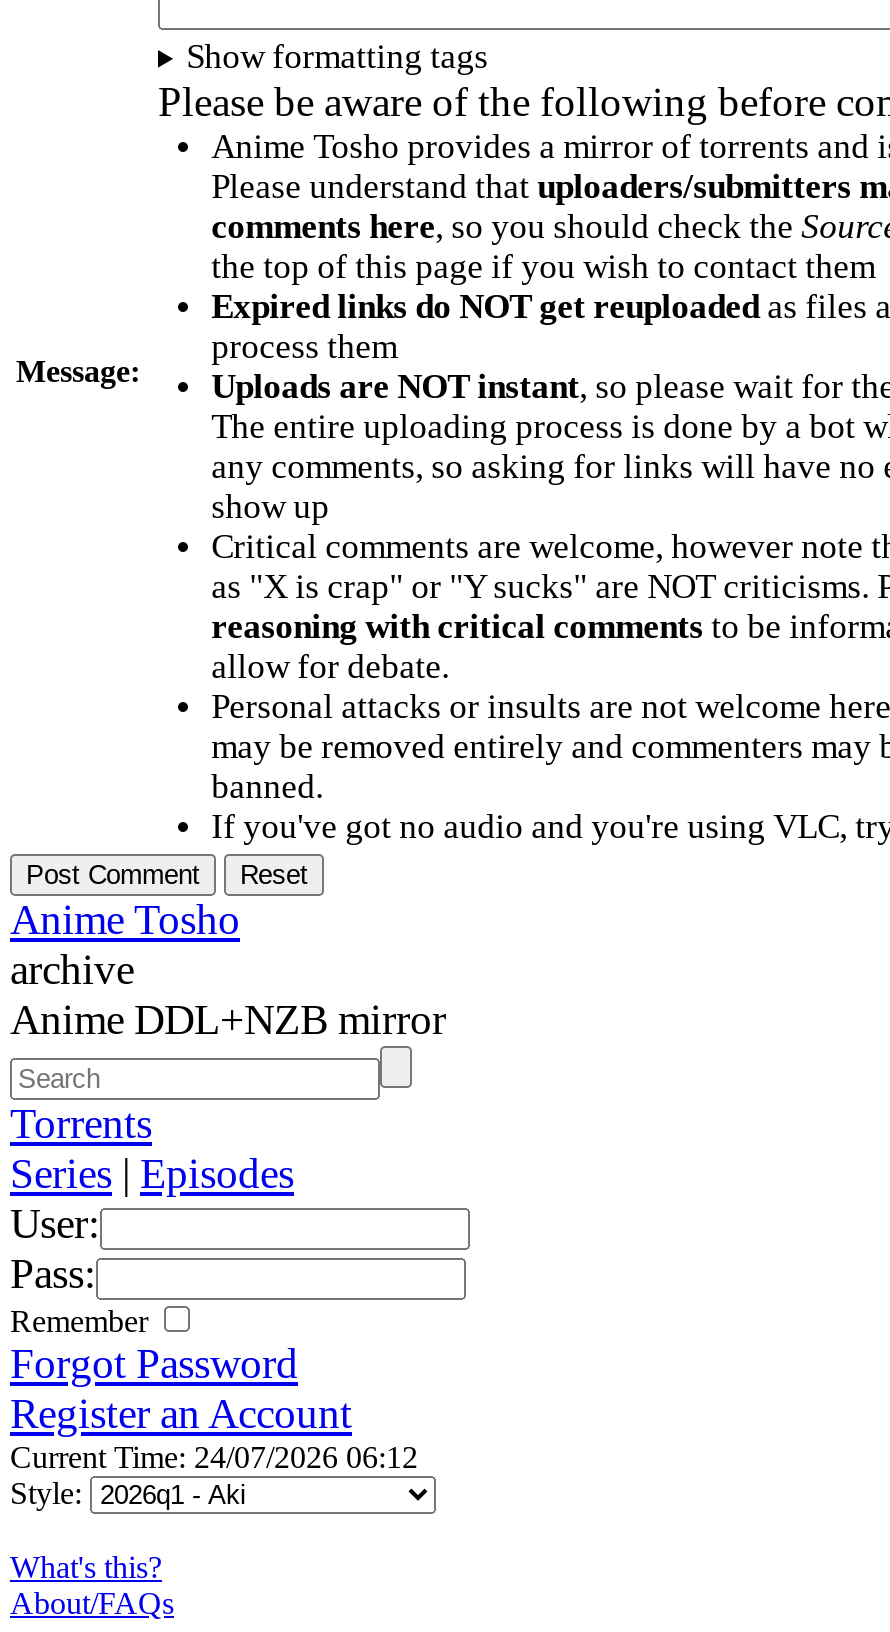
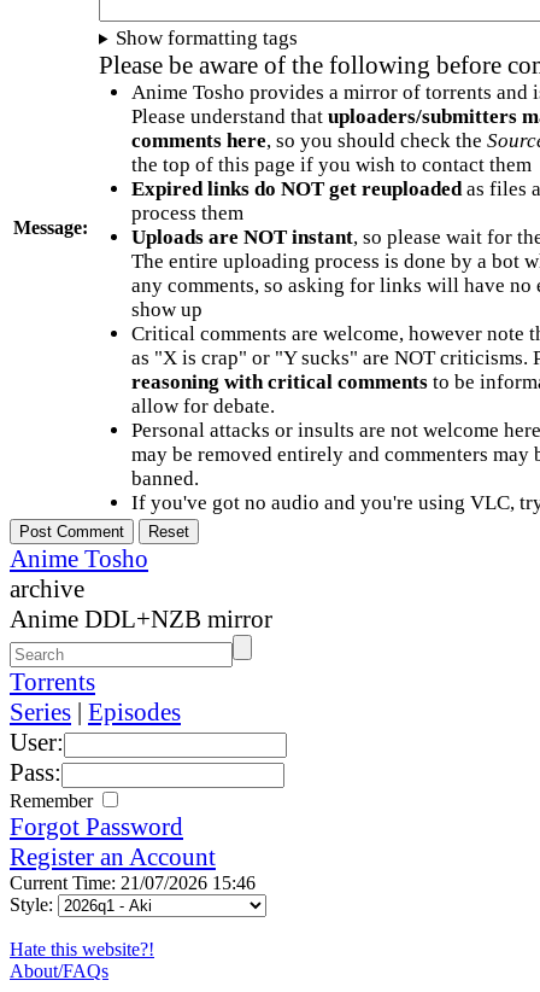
- Current Time: 24/07/2026 06:12
+ Current Time: 21/07/2026 15:46

- What's this?
+ Hate this website?!
